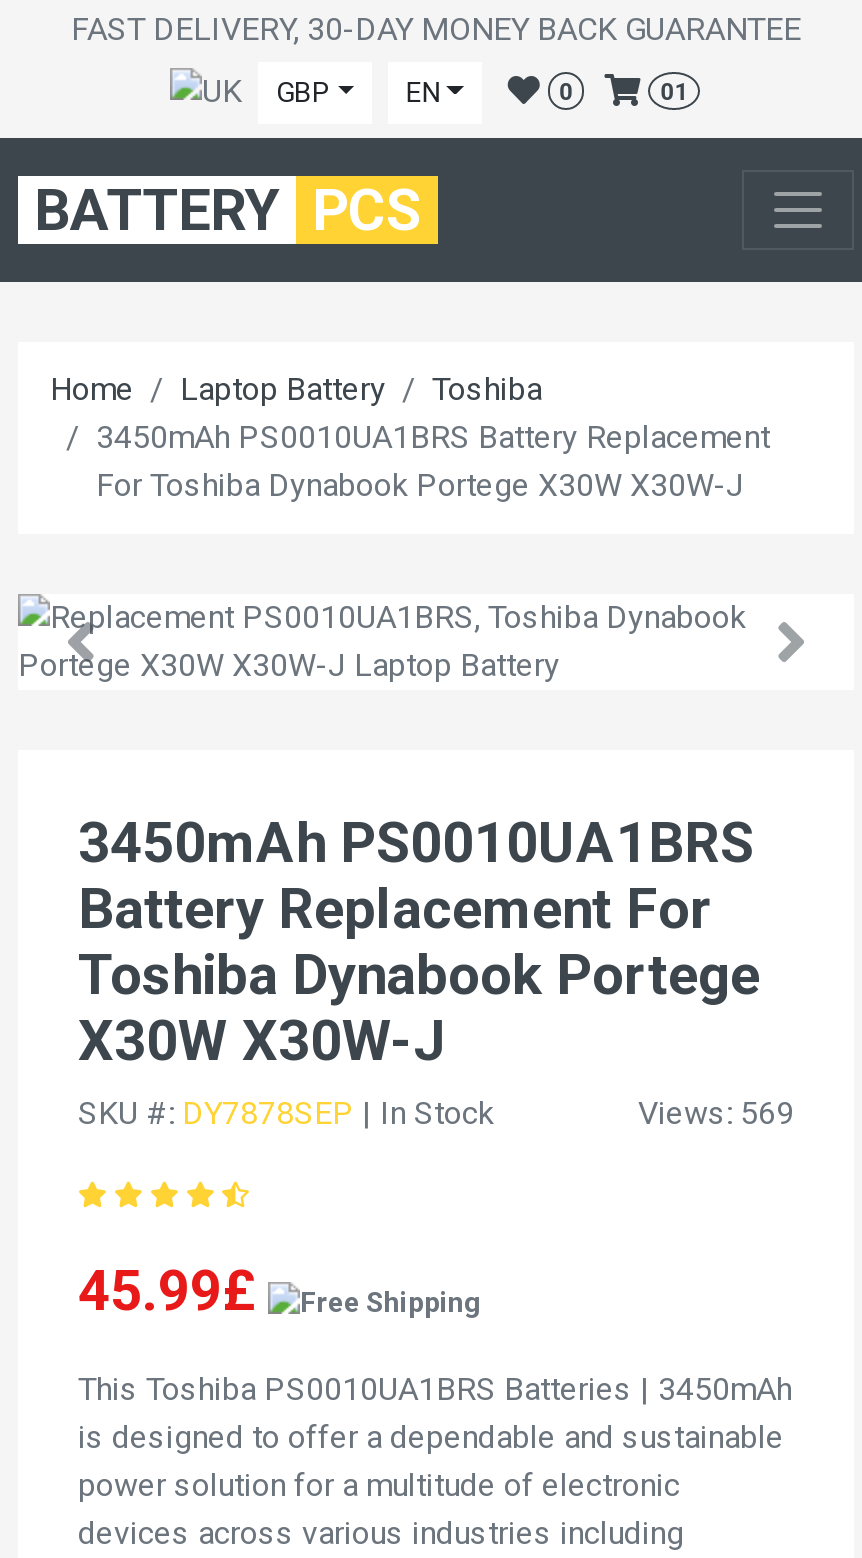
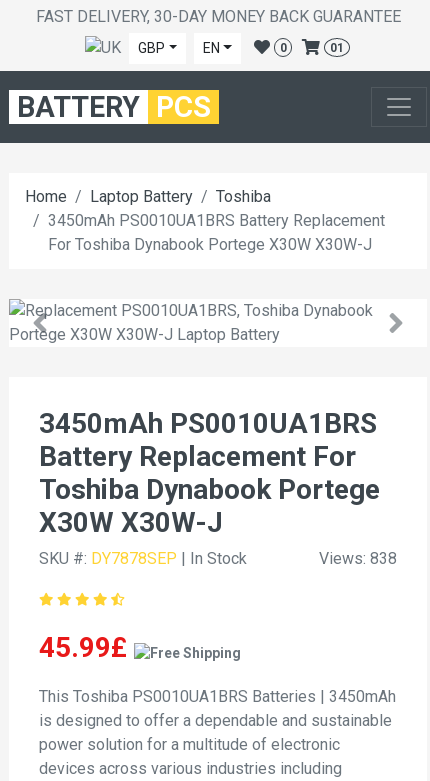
- Views: 569
+ Views: 838
